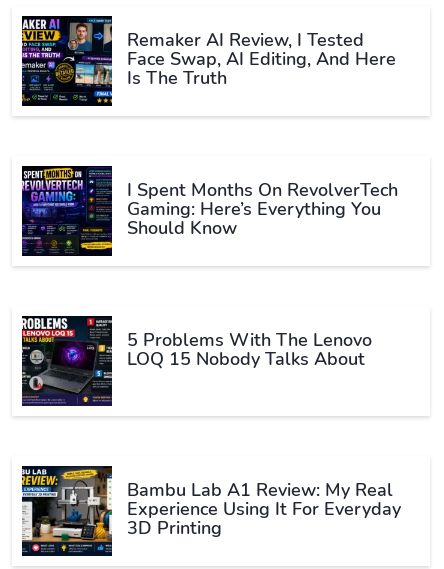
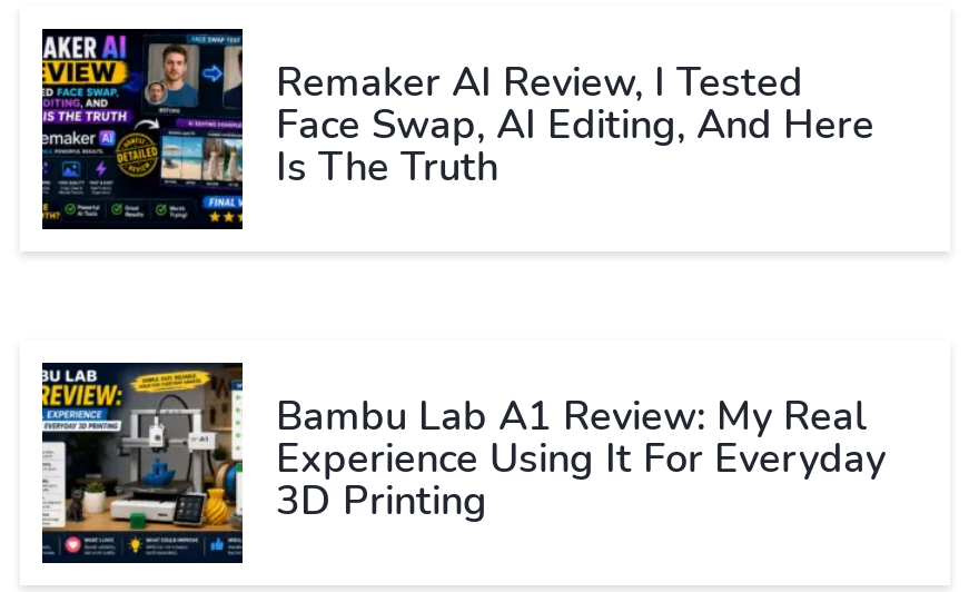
- [image]
- I Spent Months On RevolverTech
- Gaming: Here’s Everything You
- Should Know

- [image]
- 5 Problems With The Lenovo
- LOQ 15 Nobody Talks About
